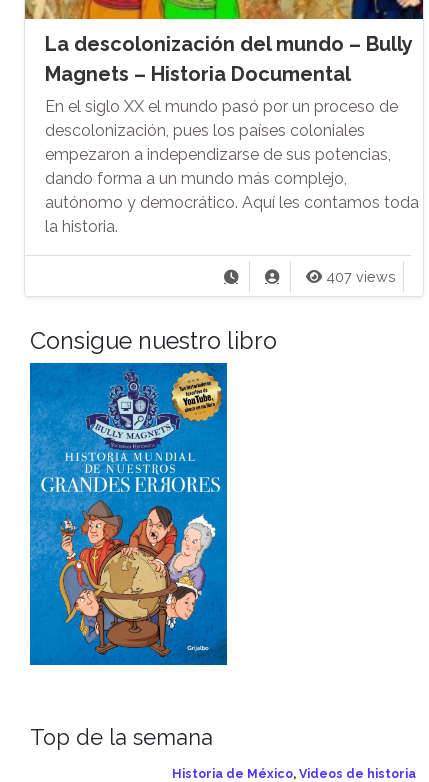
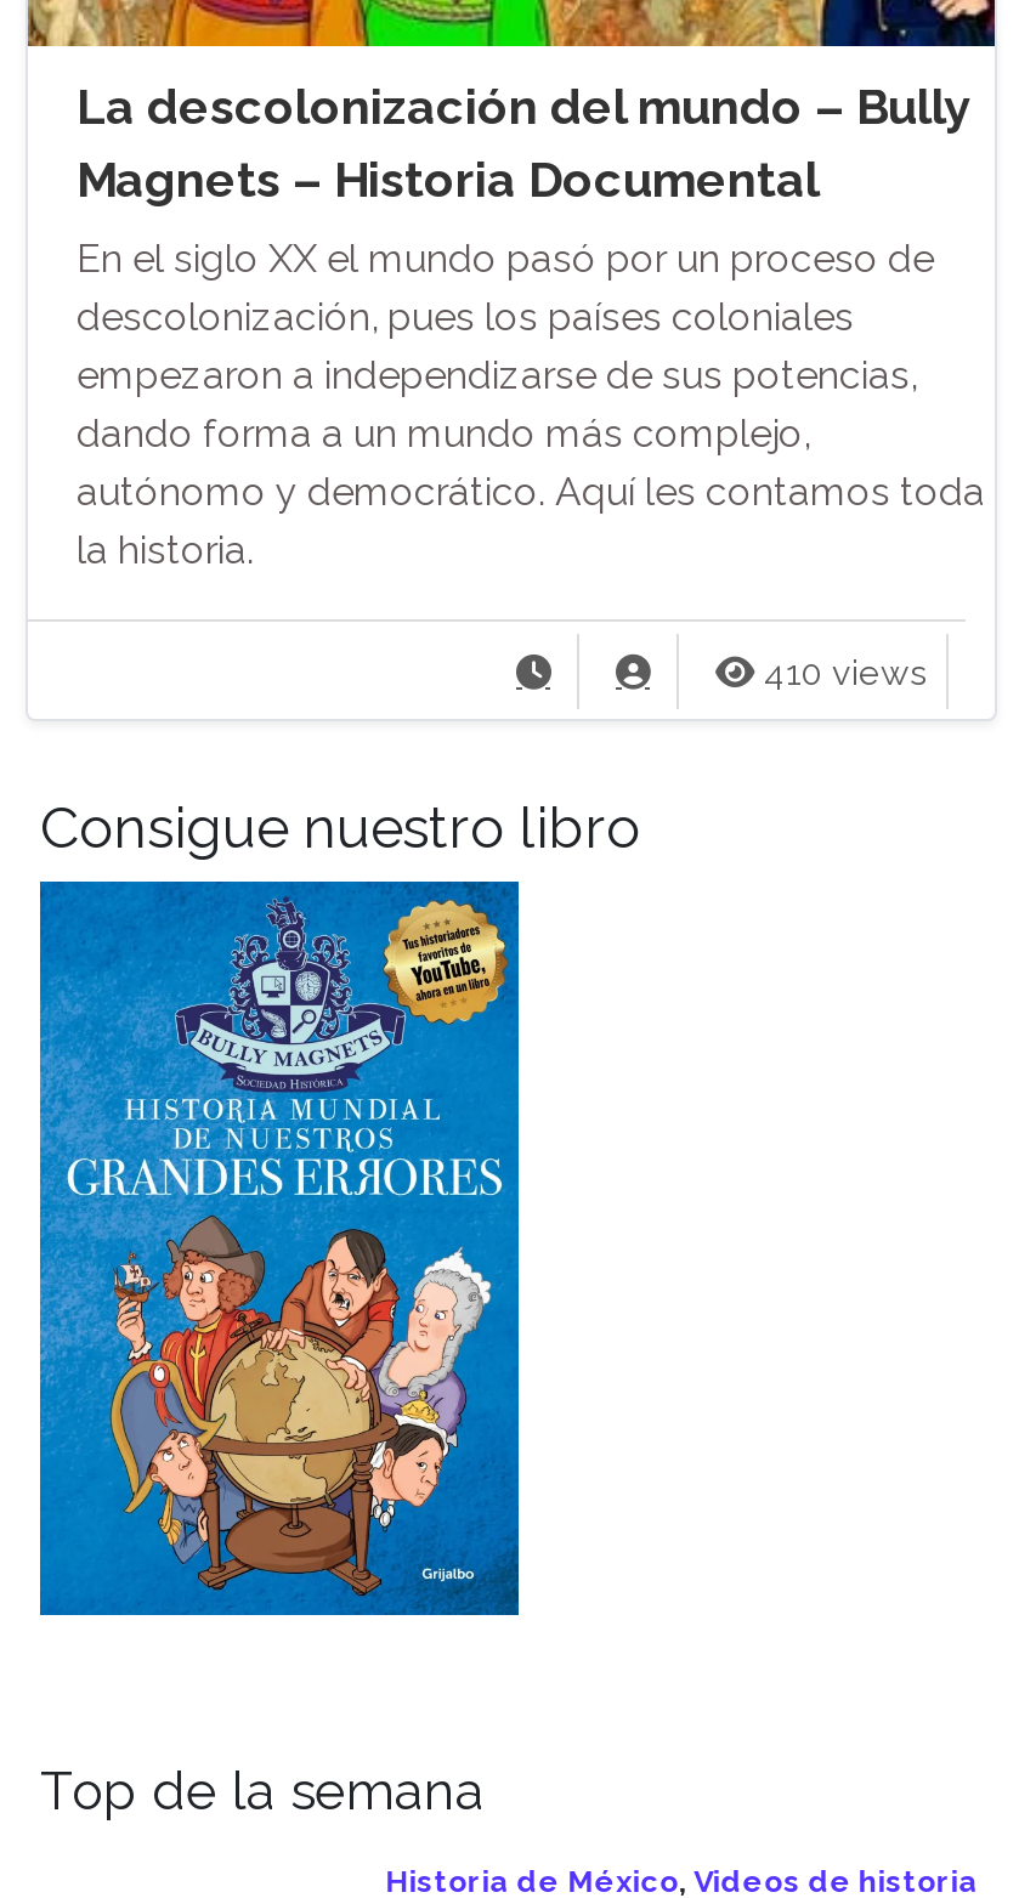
- 407 views
+ 410 views
